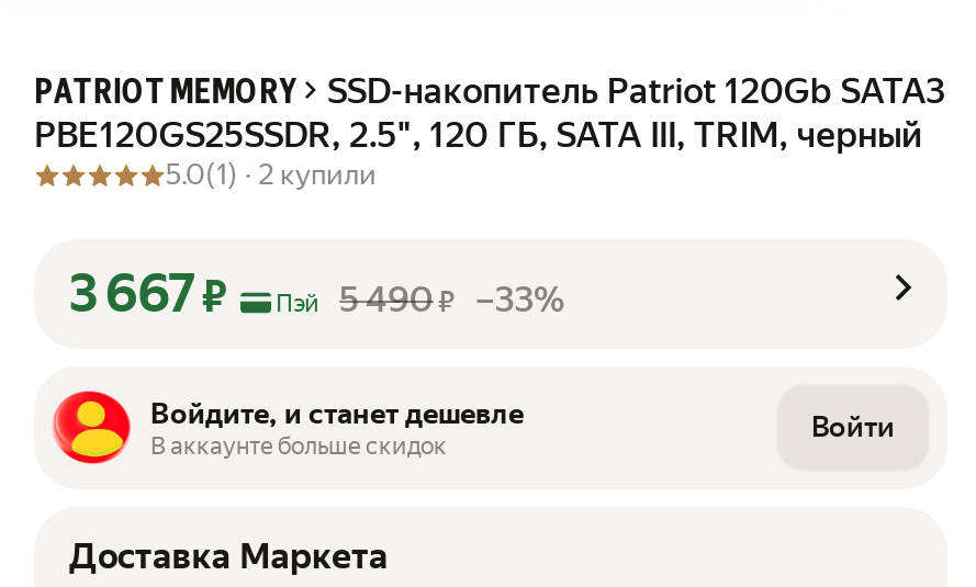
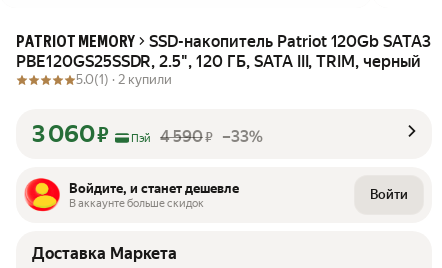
- 3 667 ₽
+ 3 060 ₽

- 5 490 ₽ –33%
+ 4 590 ₽ –33%
